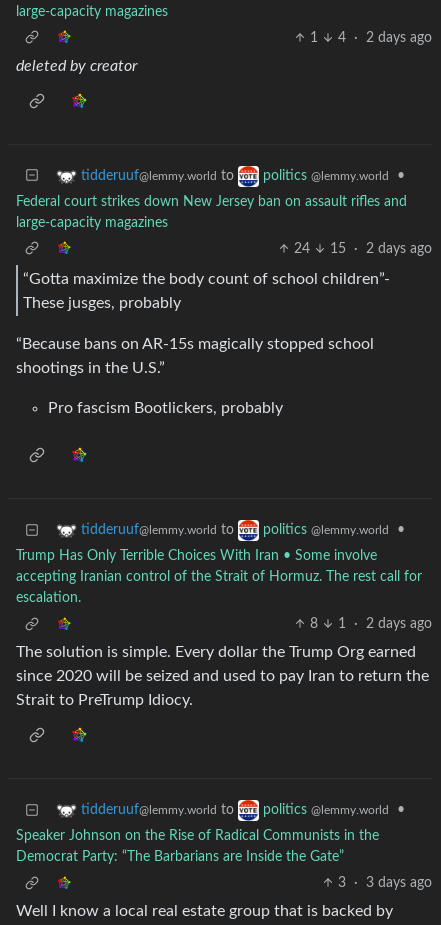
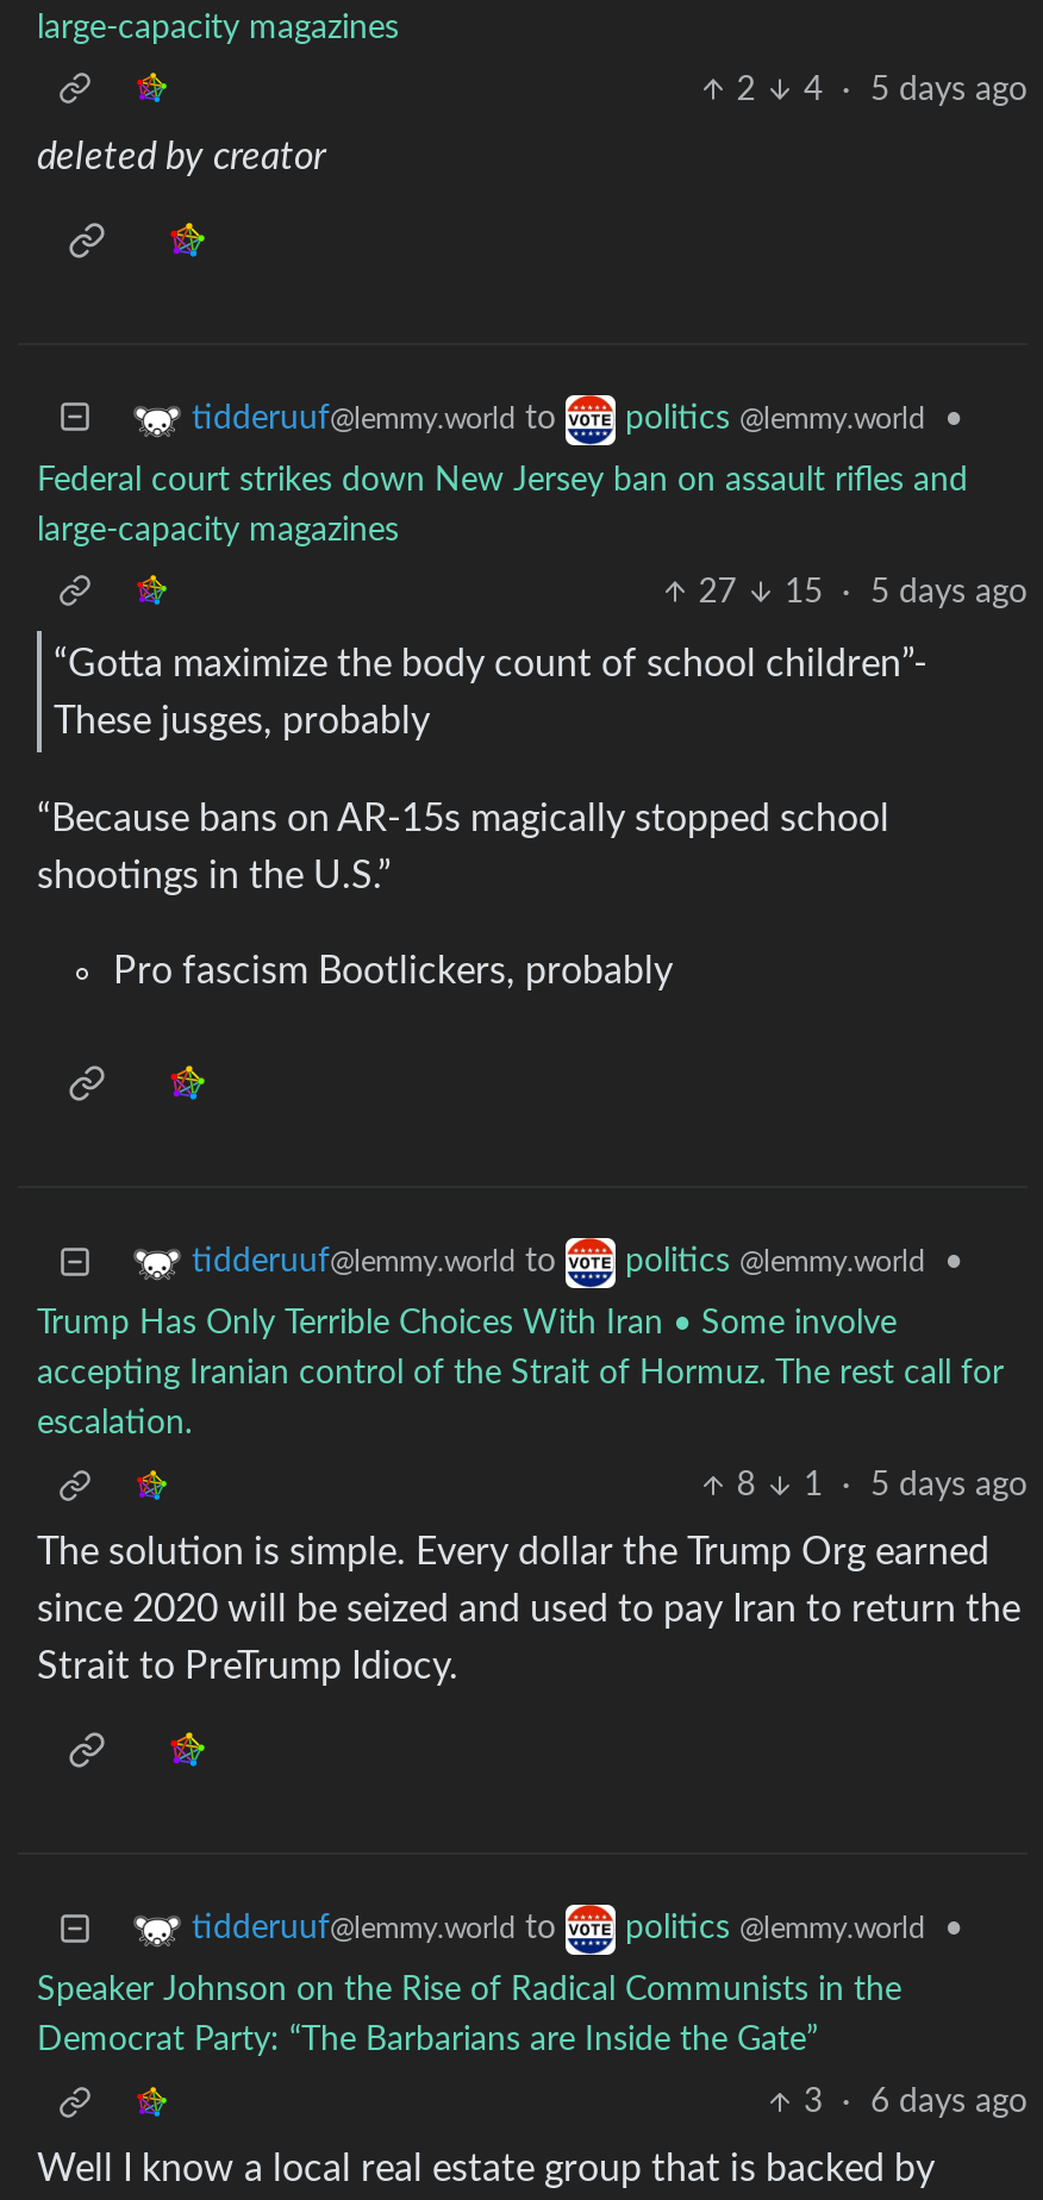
- 1
+ 2

- 4 · 2 days ago
+ 4 · 5 days ago

- 24
+ 27

- 15 · 2 days ago
+ 15 · 5 days ago

- 8 1 · 2 days ago
+ 8 1 · 5 days ago

- 3 · 3 days ago
+ 3 · 6 days ago
